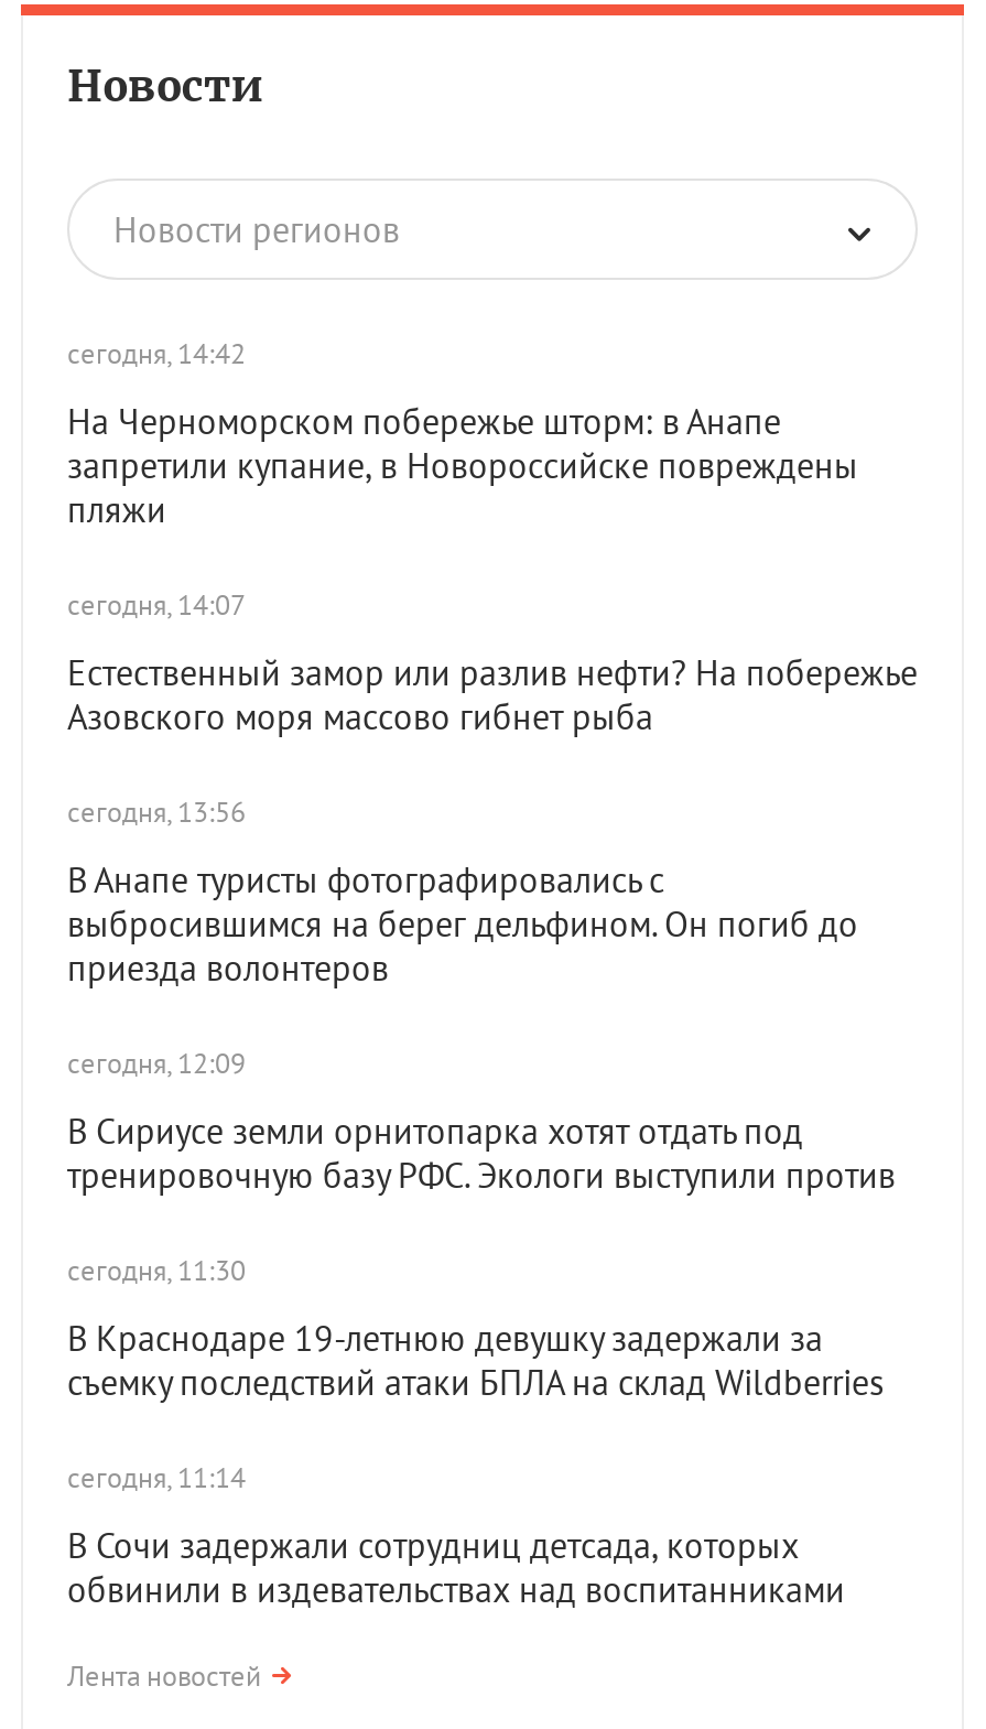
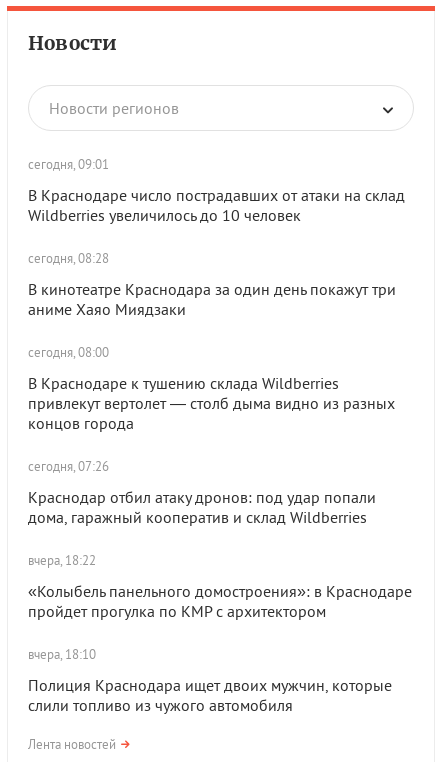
- сегодня, 14:42
+ сегодня, 09:01

- На Черноморском побережье шторм: в Анапе
- запретили купание, в Новороссийске повреждены
- пляжи
+ В Краснодаре число пострадавших от атаки на склад
+ Wildberries увеличилось до 10 человек

- сегодня, 14:07
+ сегодня, 08:28

- Естественный замор или разлив нефти? На побережье
- Азовского моря массово гибнет рыба
+ В кинотеатре Краснодара за один день покажут три
+ аниме Хаяо Миядзаки

- сегодня, 13:56
+ сегодня, 08:00

- В Анапе туристы фотографировались с
- выбросившимся на берег дельфином. Он погиб до
- приезда волонтеров
+ В Краснодаре к тушению склада Wildberries
+ привлекут вертолет — столб дыма видно из разных
+ концов города

- сегодня, 12:09
+ сегодня, 07:26

- В Сириусе земли орнитопарка хотят отдать под
- тренировочную базу РФС. Экологи выступили против
+ Краснодар отбил атаку дронов: под удар попали
+ дома, гаражный кооператив и склад Wildberries

- сегодня, 11:30
+ вчера, 18:22

- В Краснодаре 19-летнюю девушку задержали за
- съемку последствий атаки БПЛА на склад Wildberries
+ «Колыбель панельного домостроения»: в Краснодаре
+ пройдет прогулка по КМР с архитектором

- сегодня, 11:14
+ вчера, 18:10

- В Сочи задержали сотрудниц детсада, которых
- обвинили в издевательствах над воспитанниками
+ Полиция Краснодара ищет двоих мужчин, которые
+ слили топливо из чужого автомобиля
